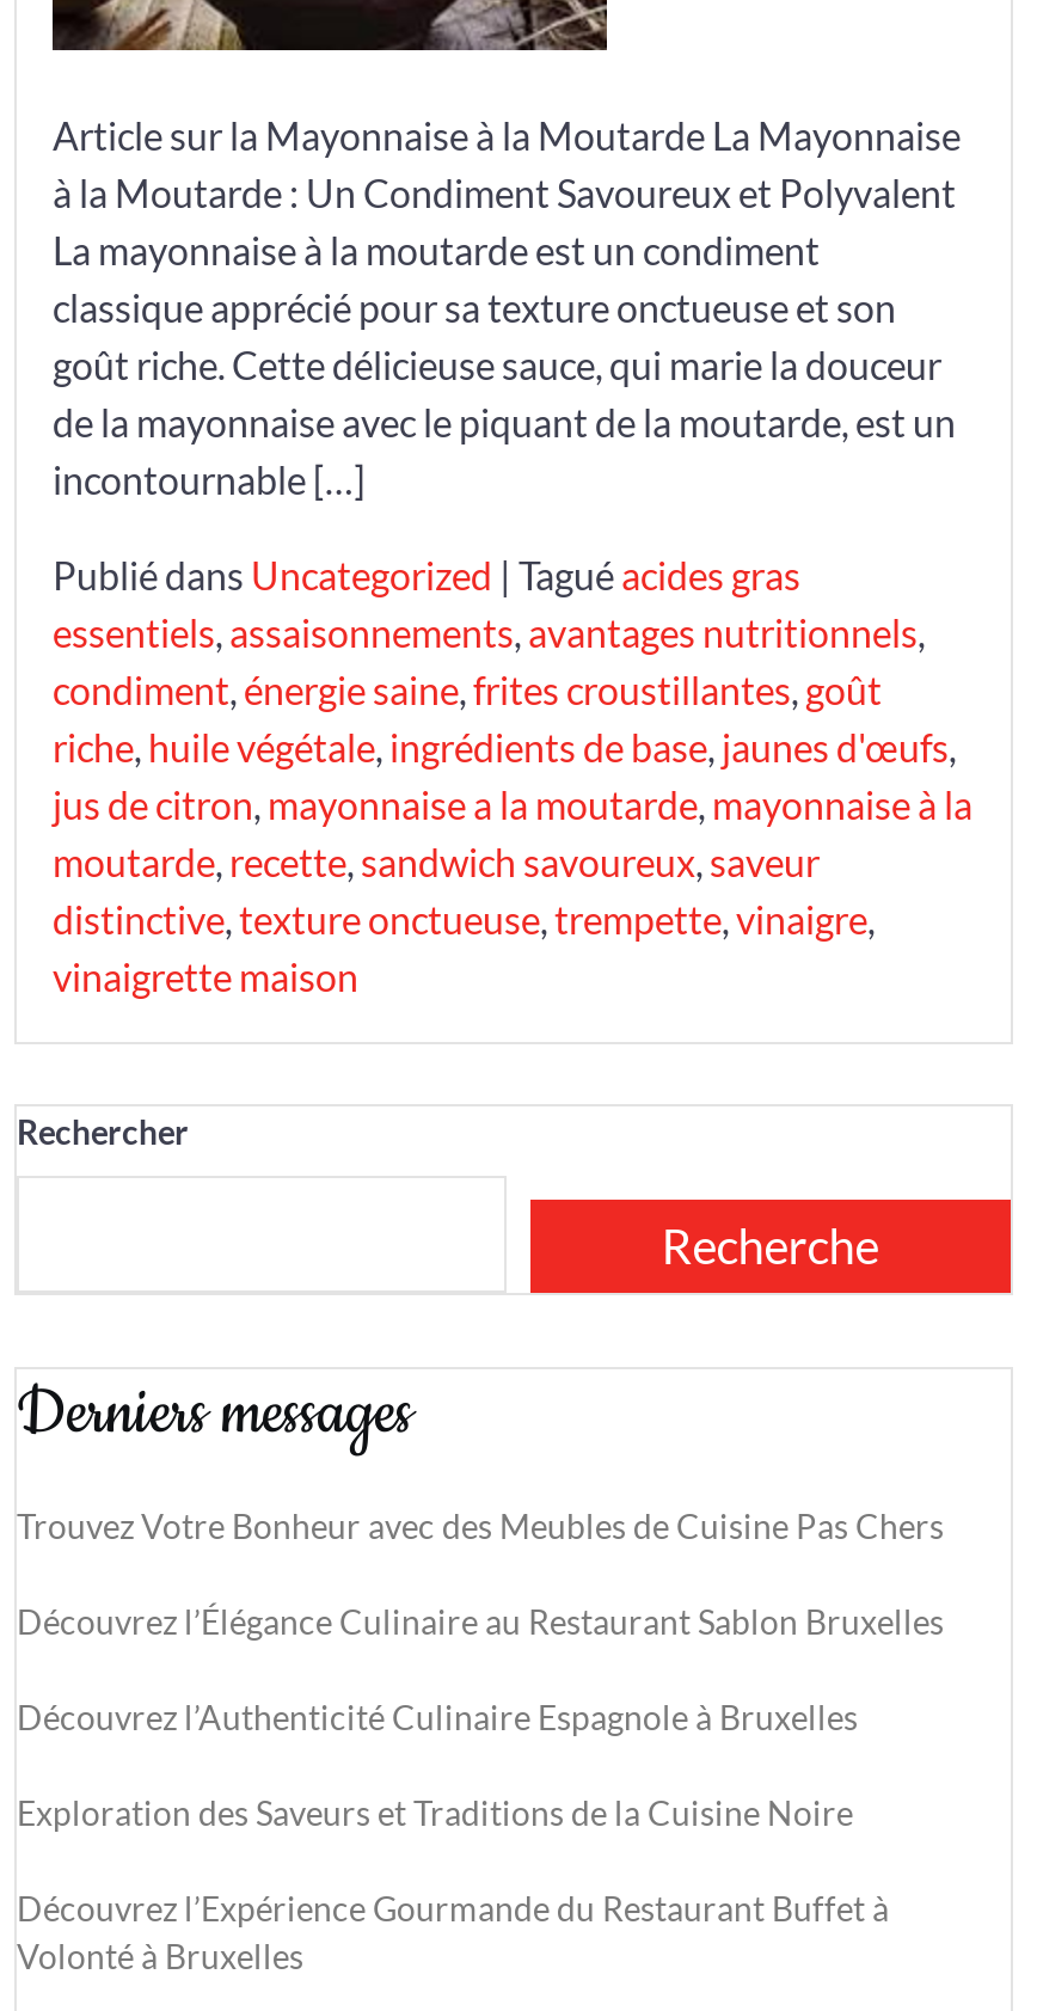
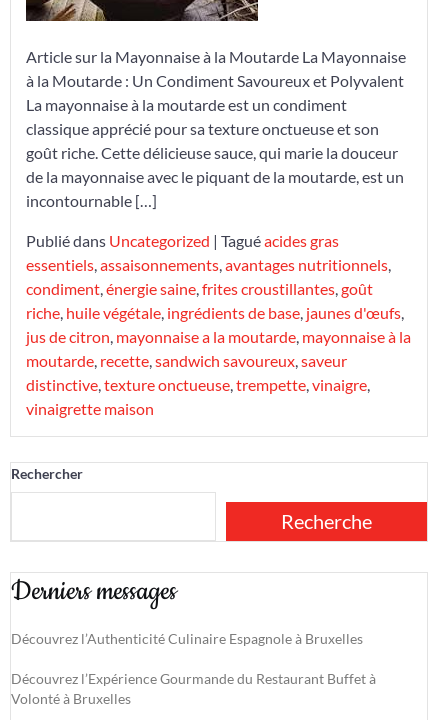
- Trouvez Votre Bonheur avec des Meubles de Cuisine Pas Chers
- Découvrez l’Élégance Culinaire au Restaurant Sablon Bruxelles

- Exploration des Saveurs et Traditions de la Cuisine Noire
